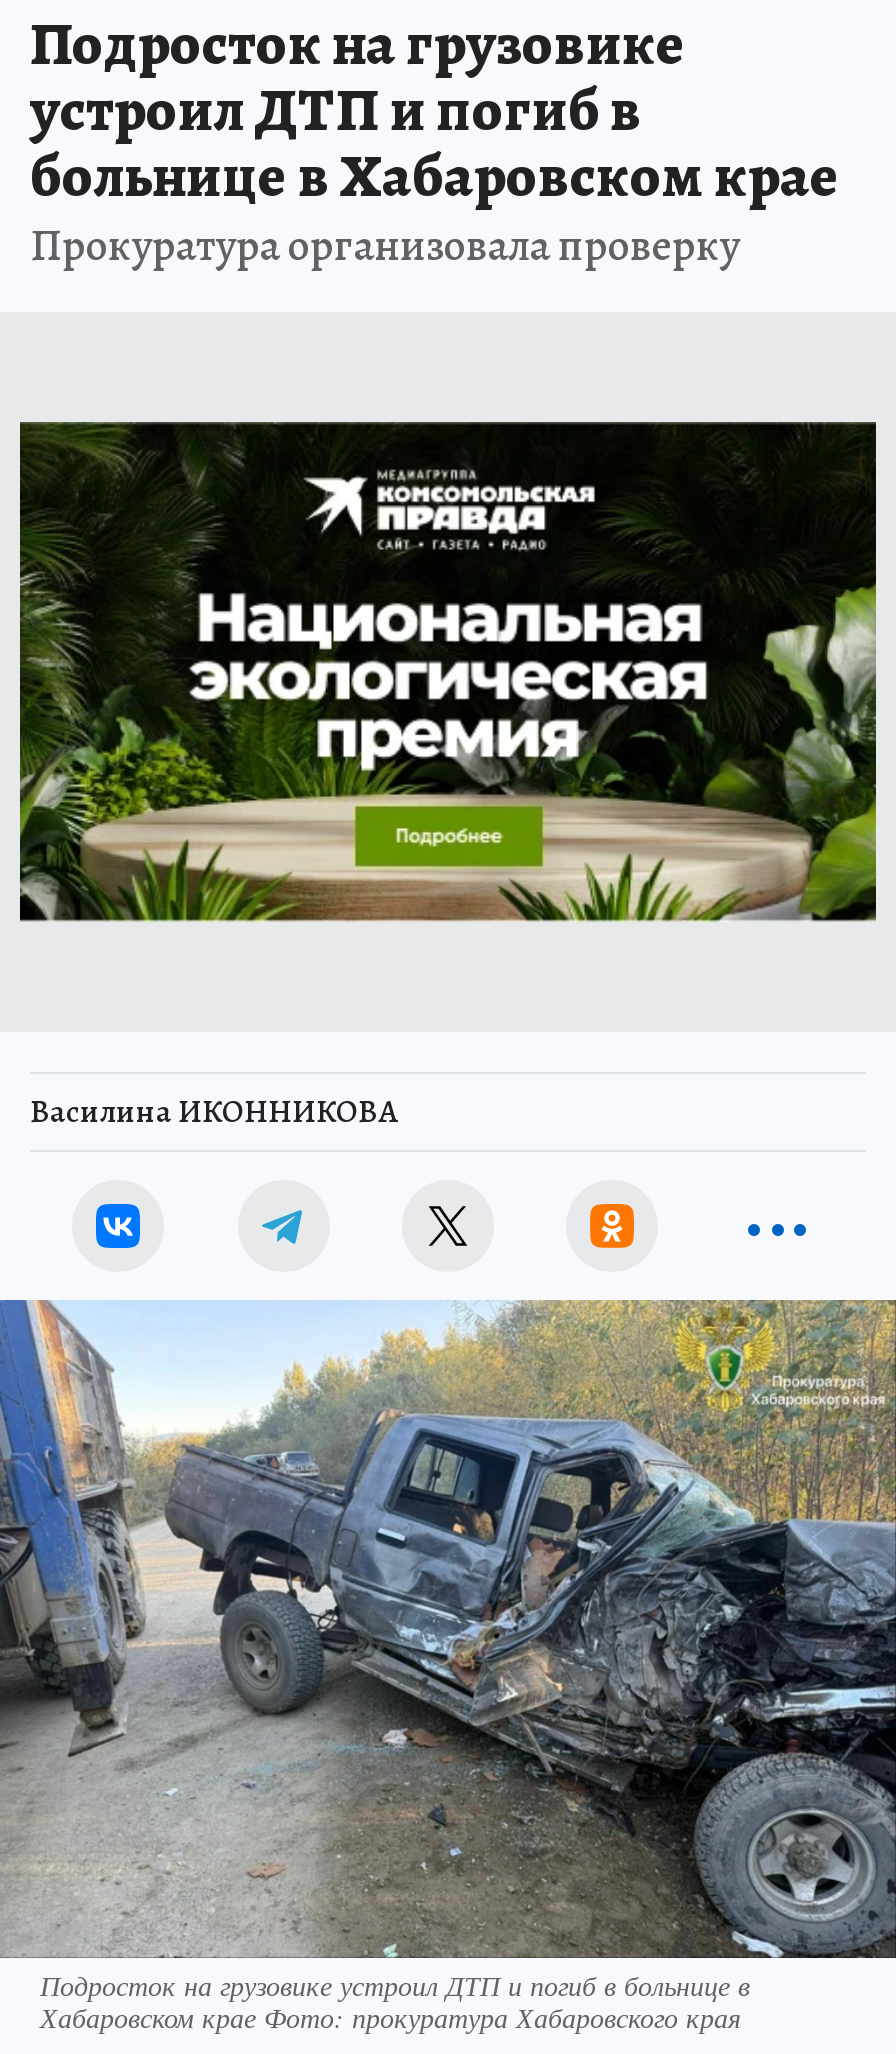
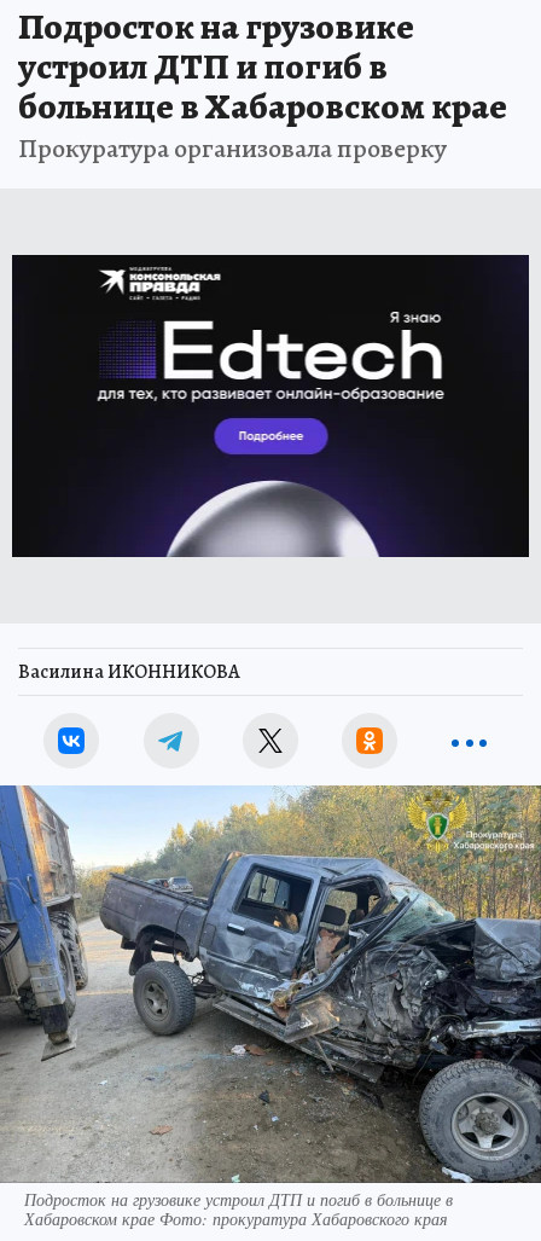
- [image]
+ [image]
